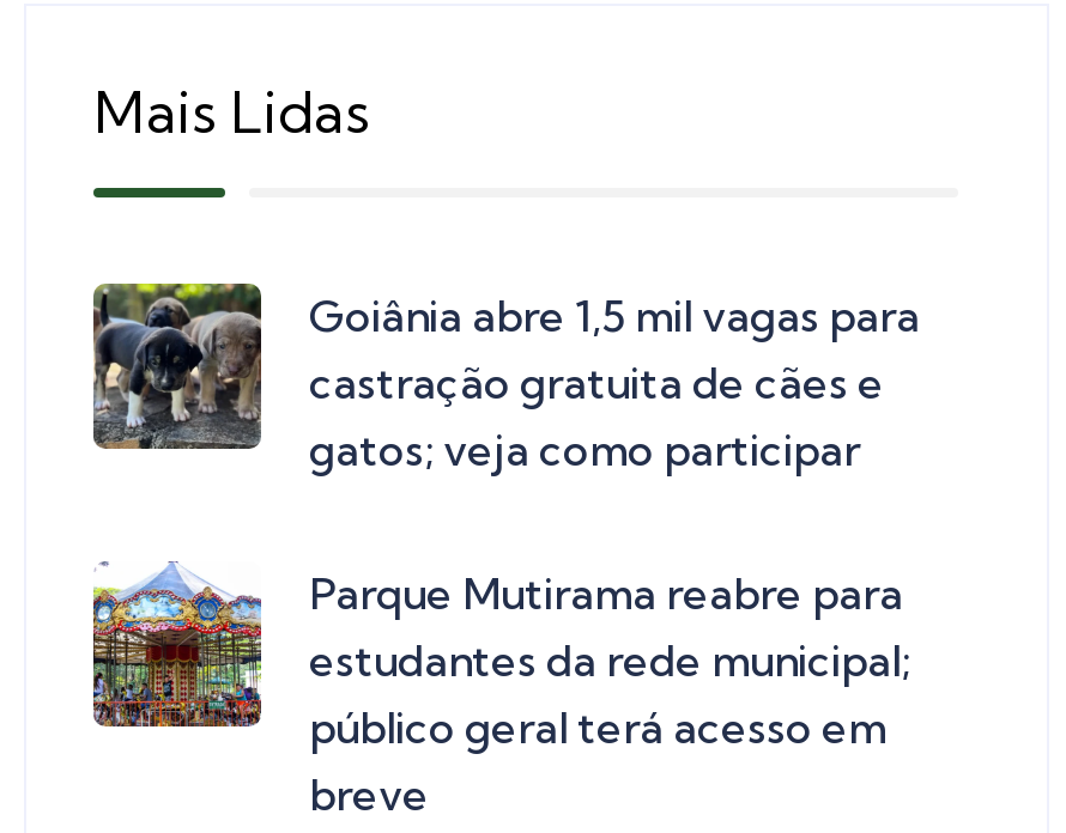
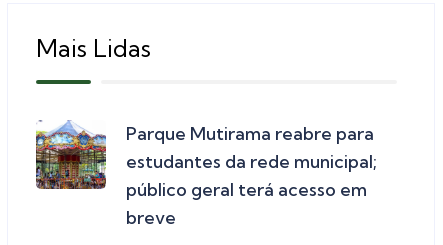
- [image]
- Goiânia abre 1,5 mil vagas para
- castração gratuita de cães e
- gatos; veja como participar
